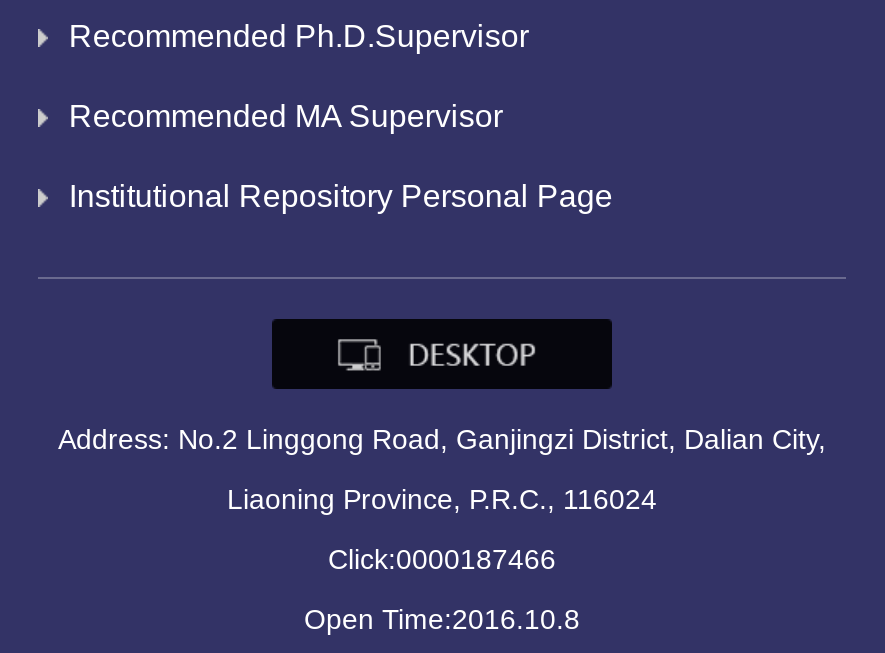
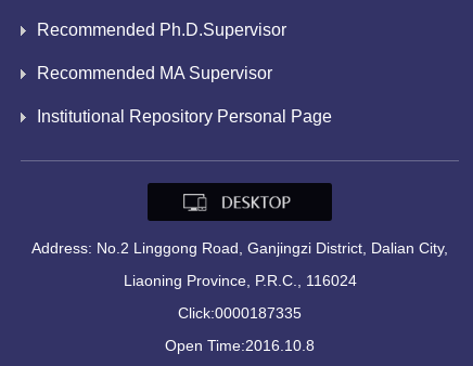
- Click:0000187466
+ Click:0000187335
